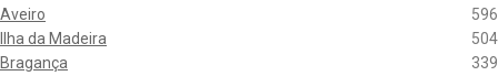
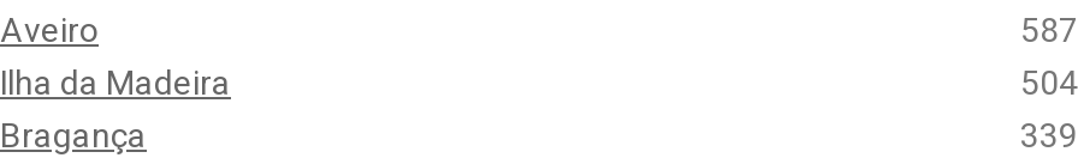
- 596
+ 587
